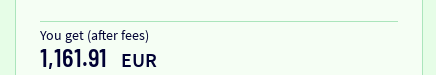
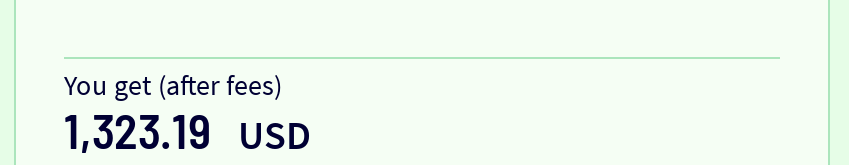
- 1,161.91 EUR
+ 1,323.19 USD
